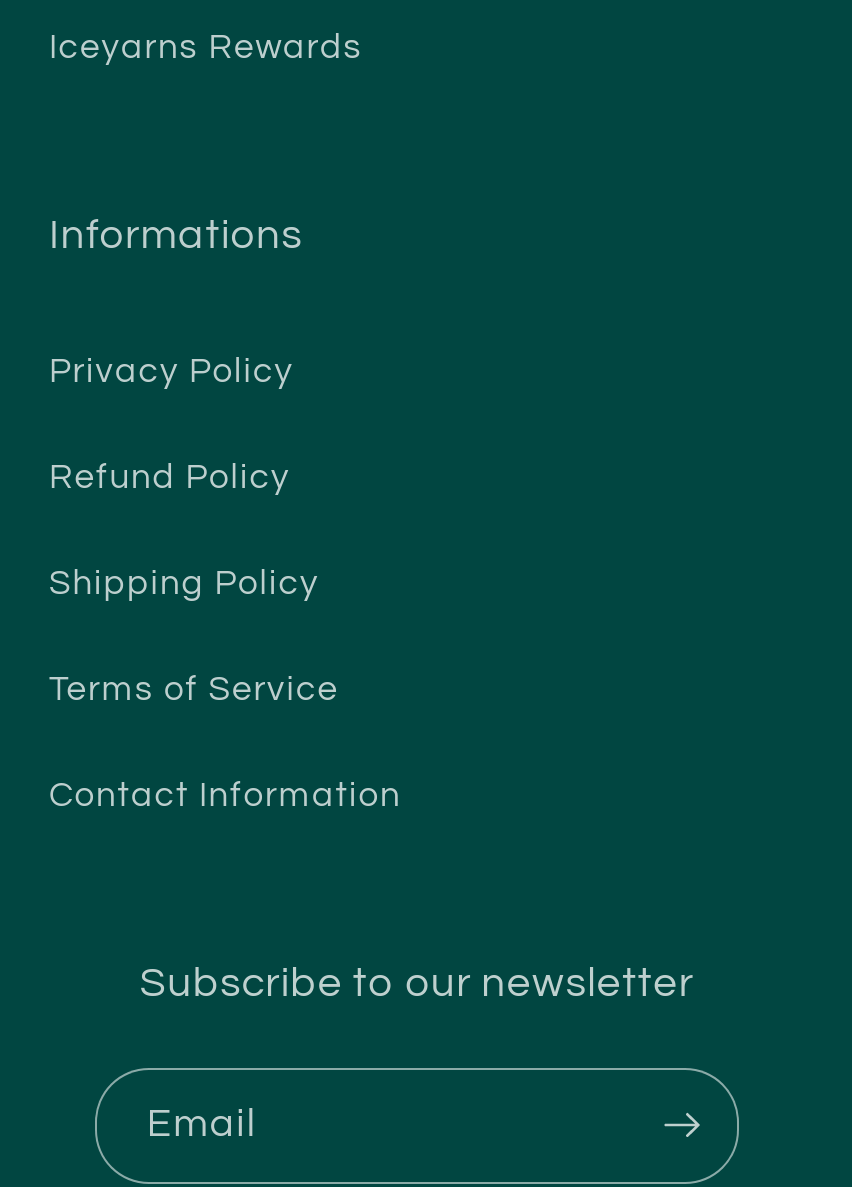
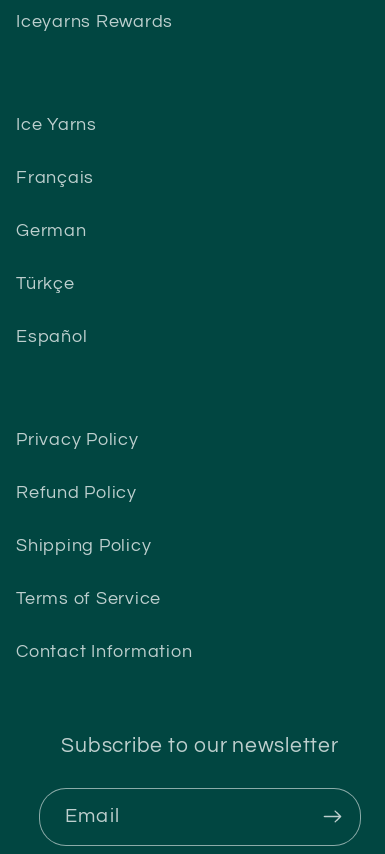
- Informations
+ Ice Yarns
+ Français
+ German
+ Türkçe
+ Español
